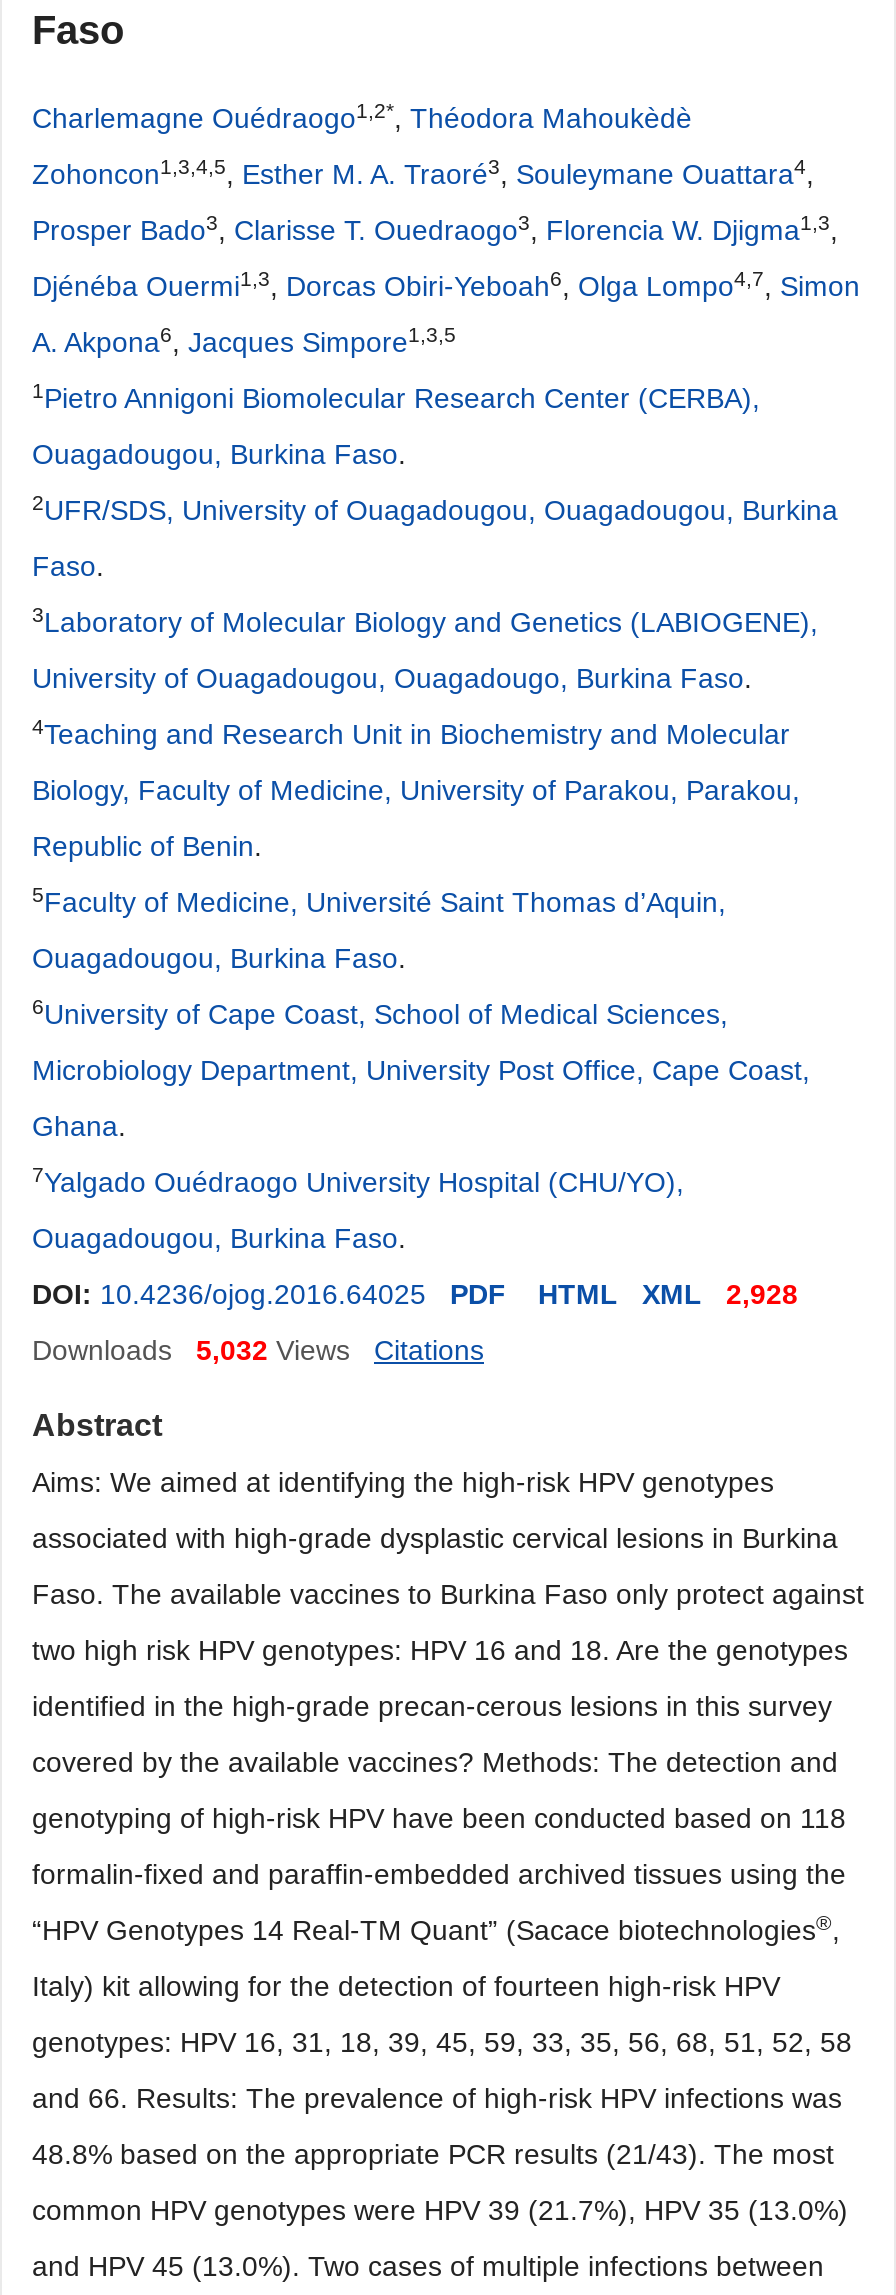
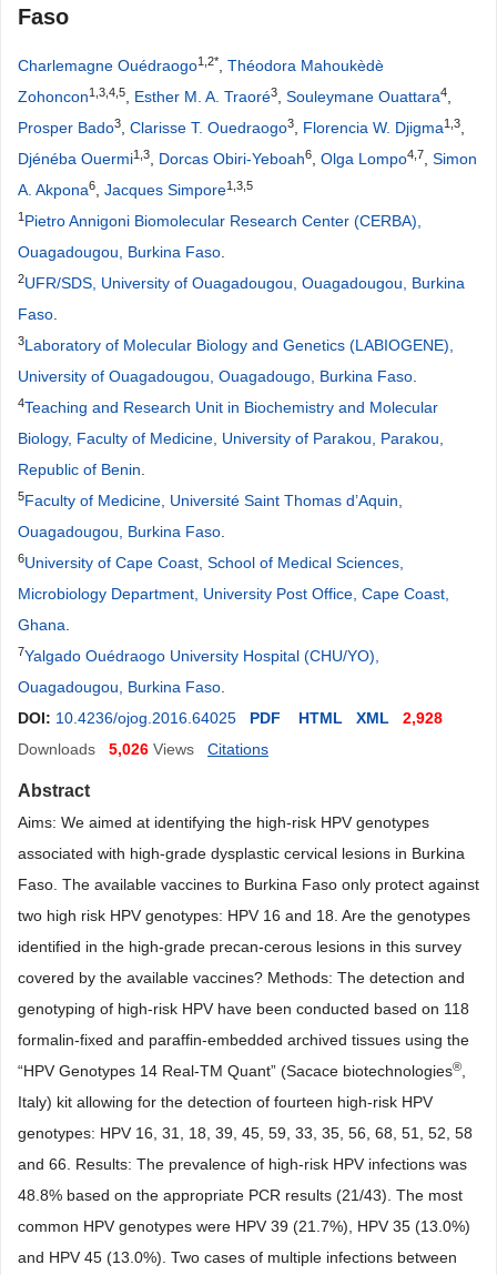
- Downloads 5,032 Views
+ Downloads 5,026 Views
